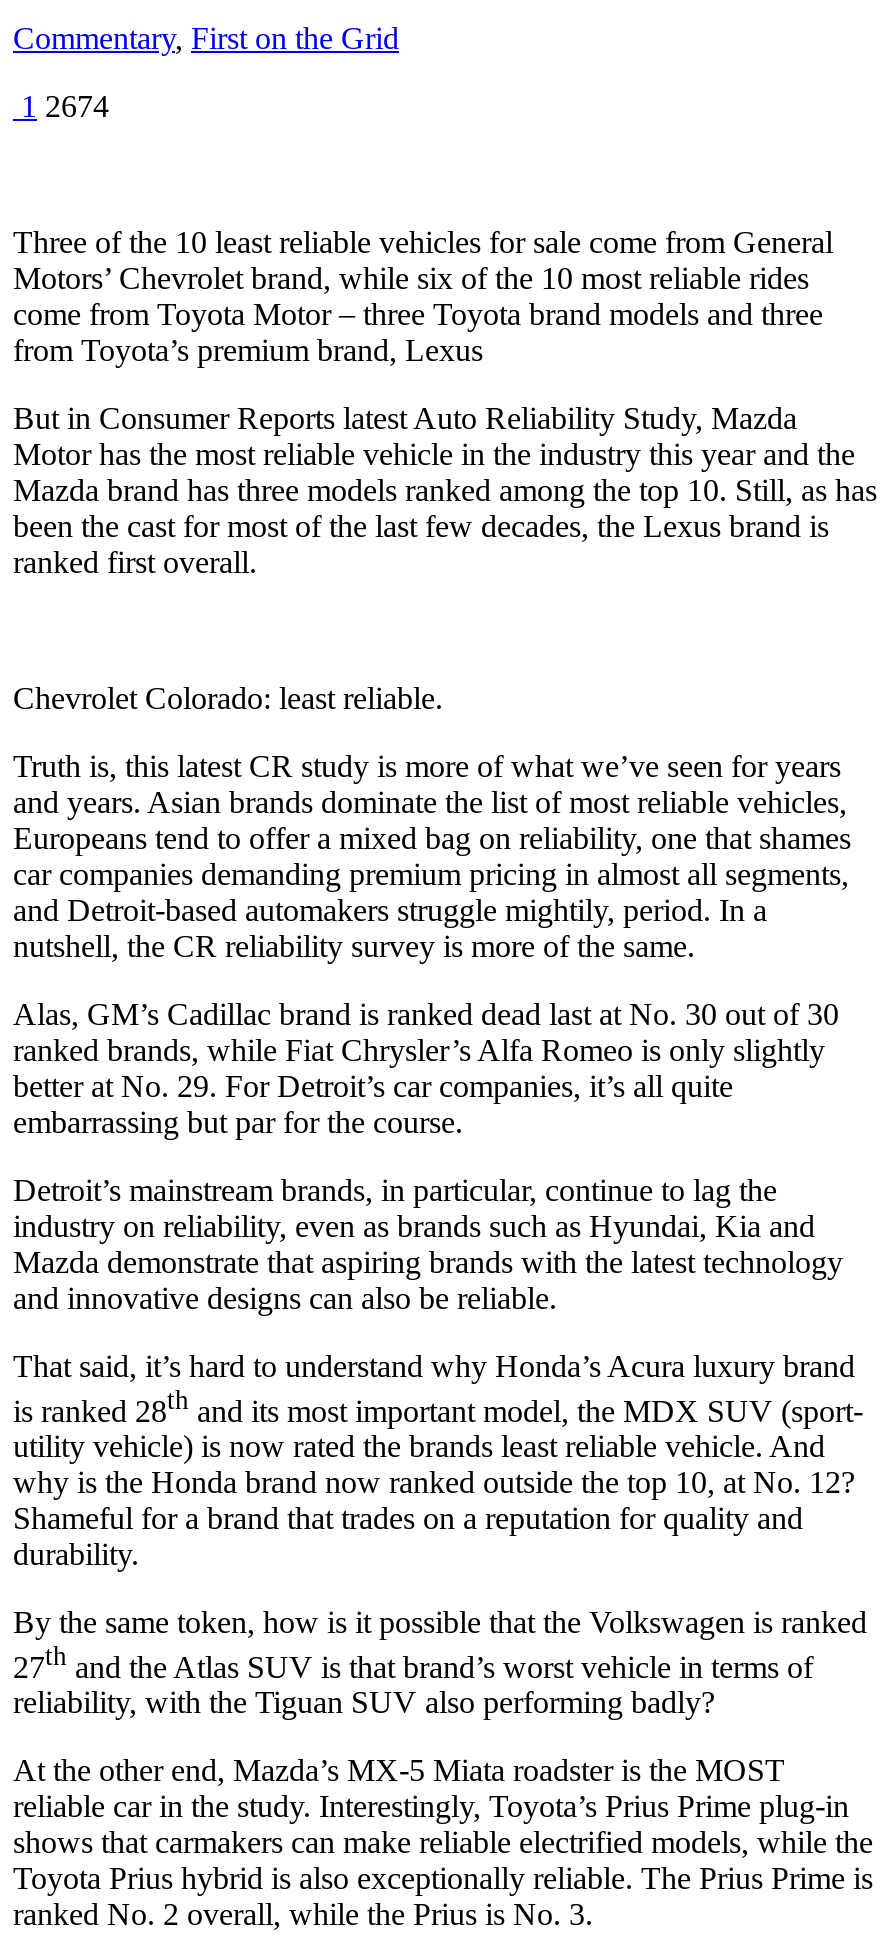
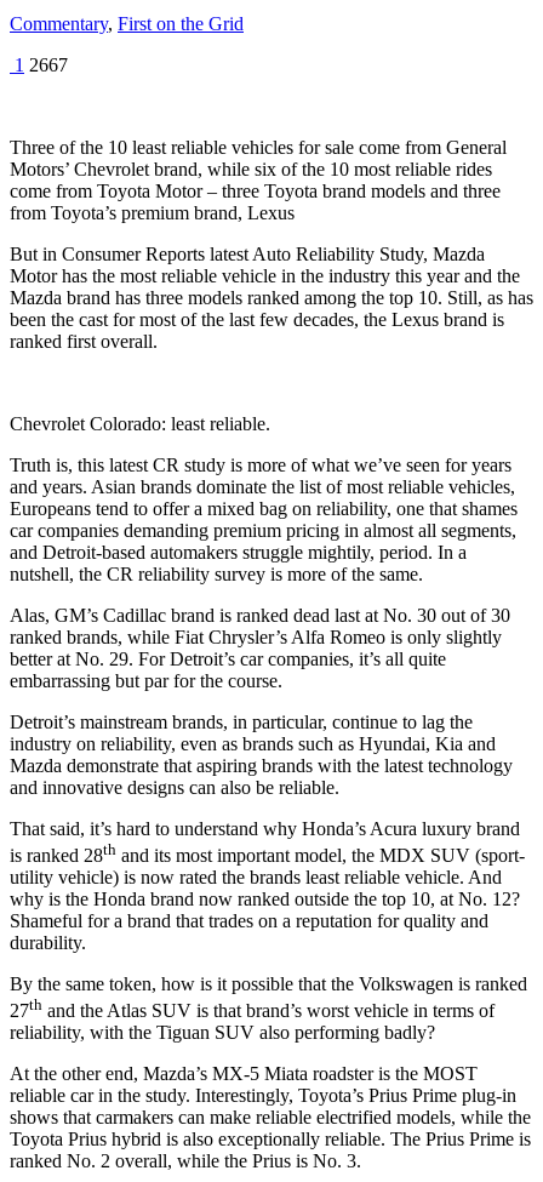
- 1 2674
+ 1 2667
